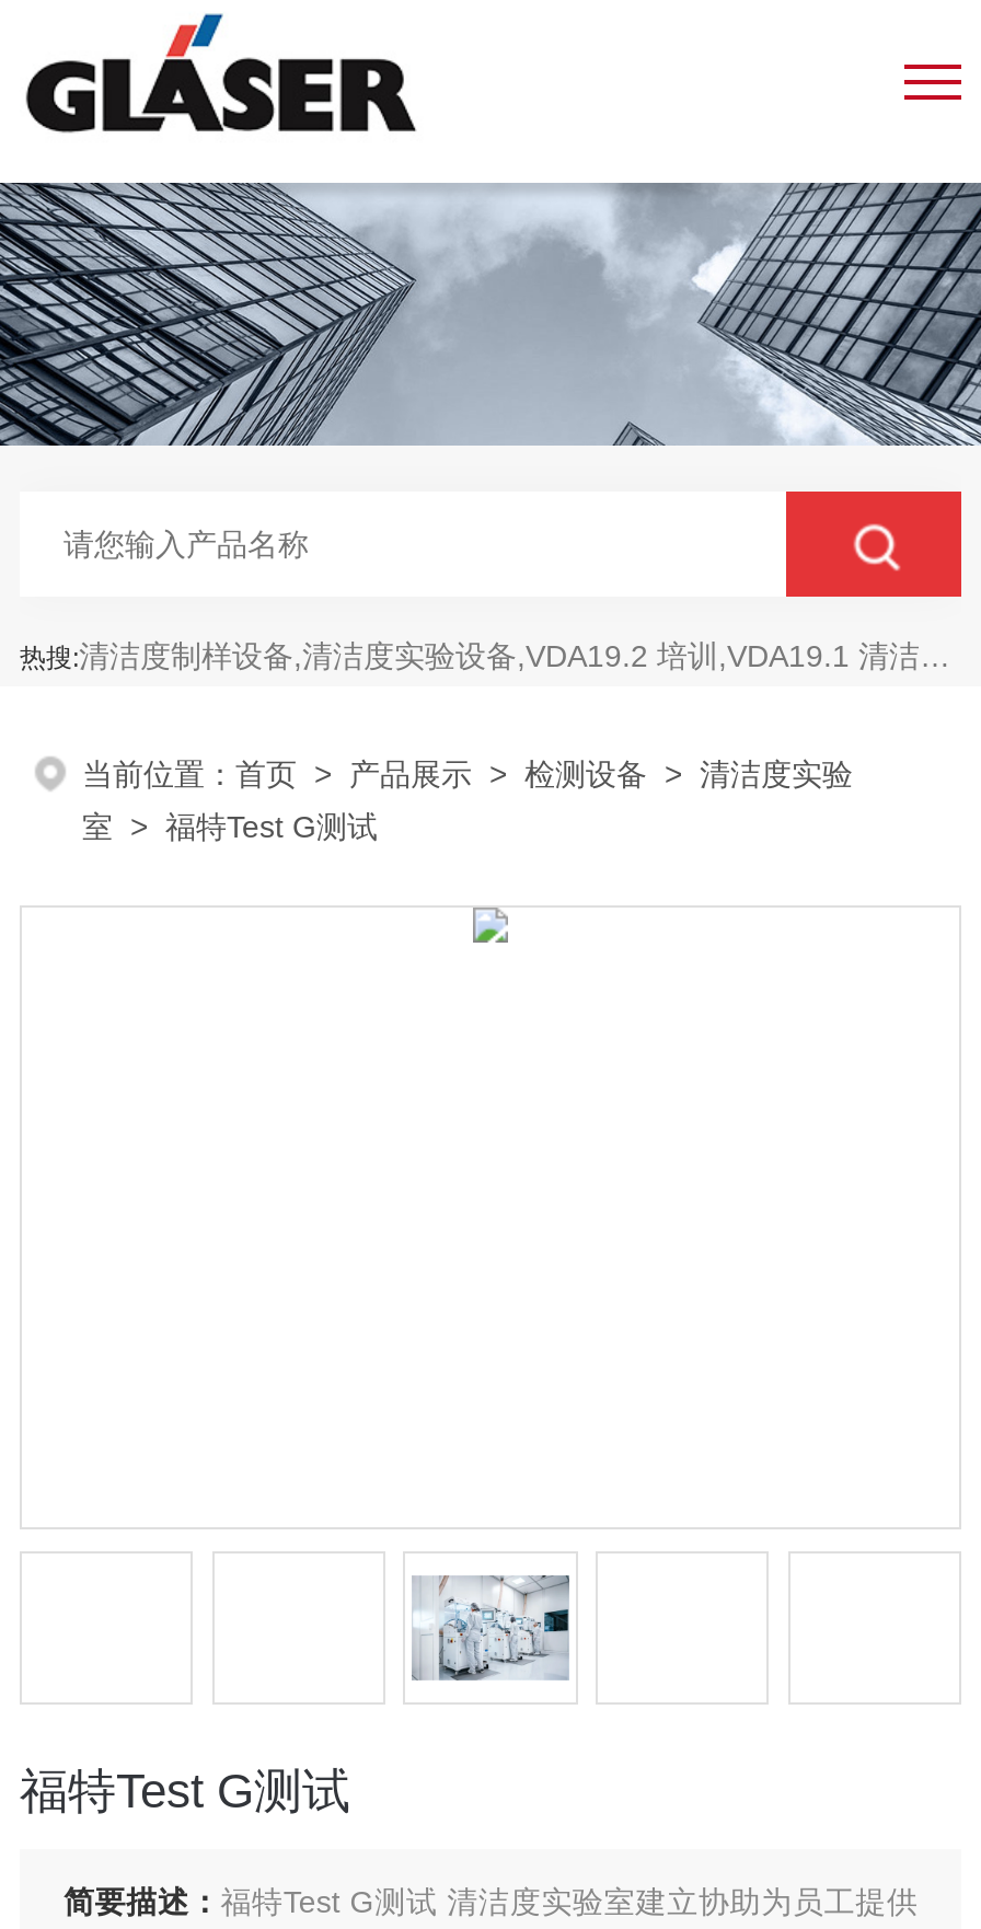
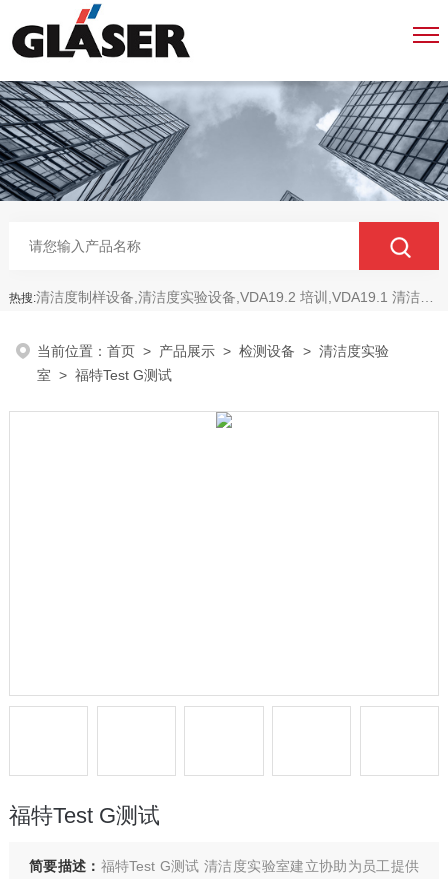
- [image]
